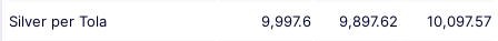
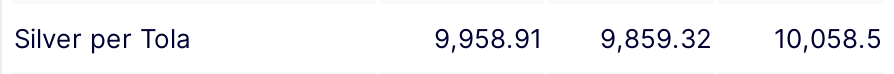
- 9,997.6
+ 9,958.91

- 9,897.62
+ 9,859.32

- 10,097.57
+ 10,058.5
